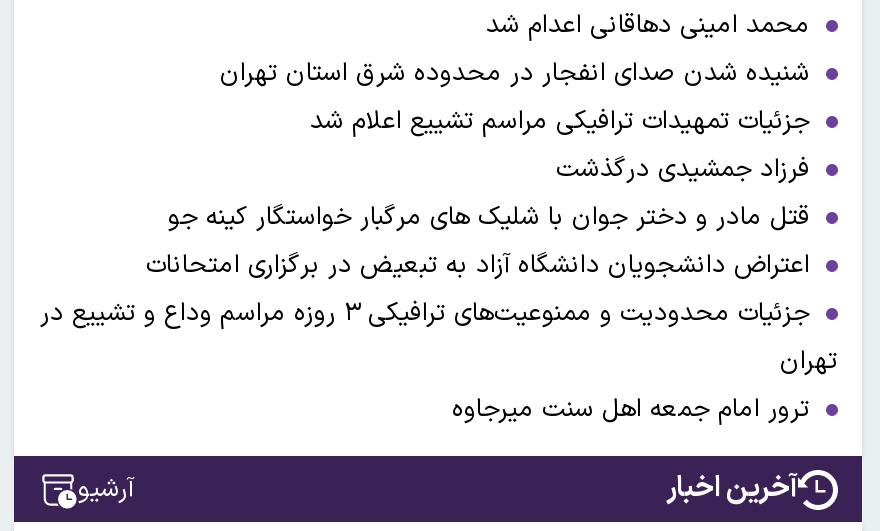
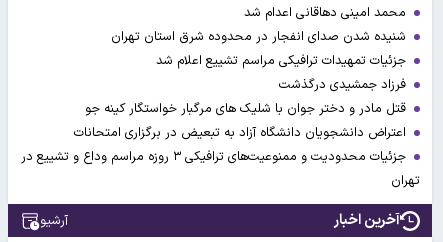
- ترور امام جمعه اهل سنت میرجاوه
